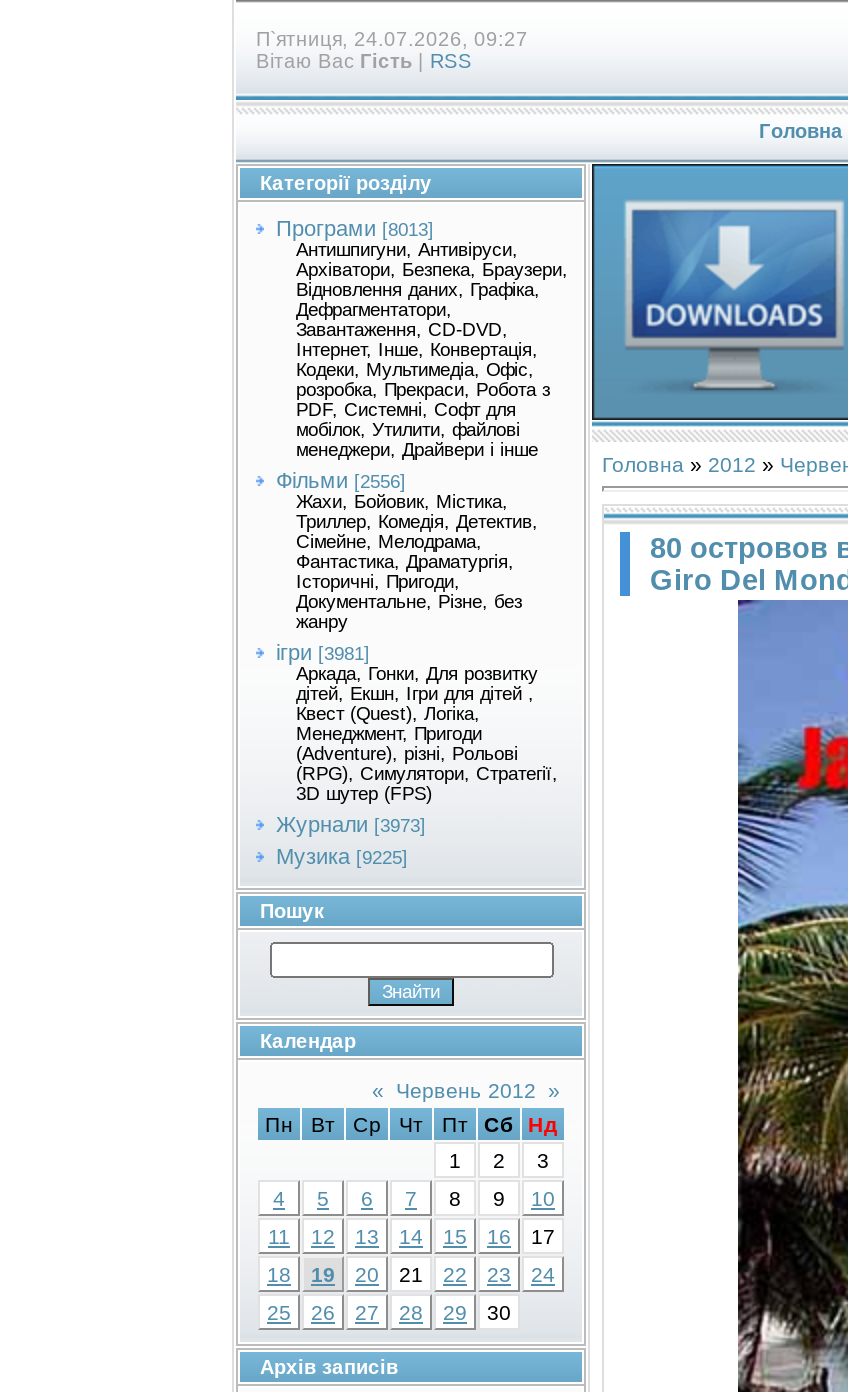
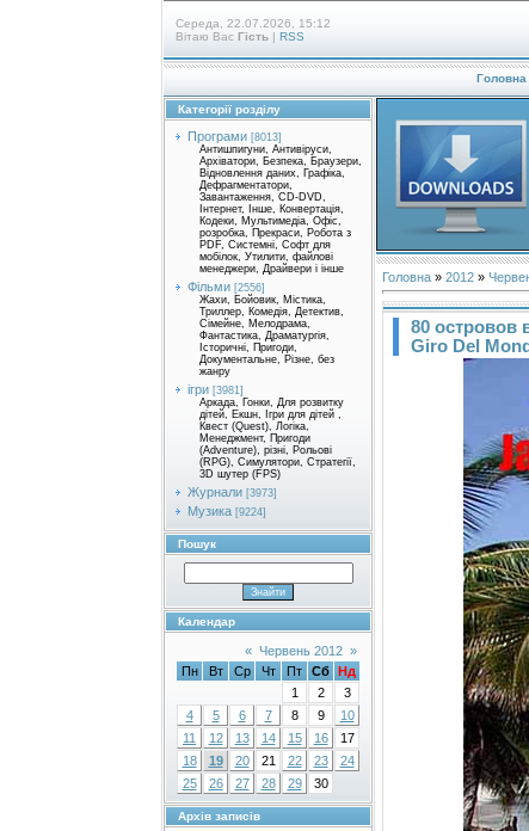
- П`ятниця, 24.07.2026, 09:27
+ Середа, 22.07.2026, 15:12

- Музика [9225]
+ Музика [9224]
